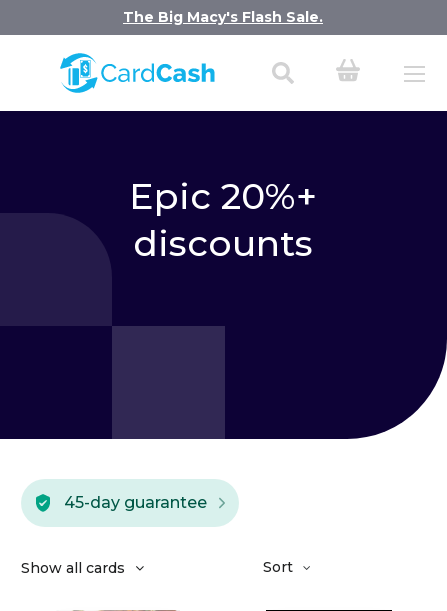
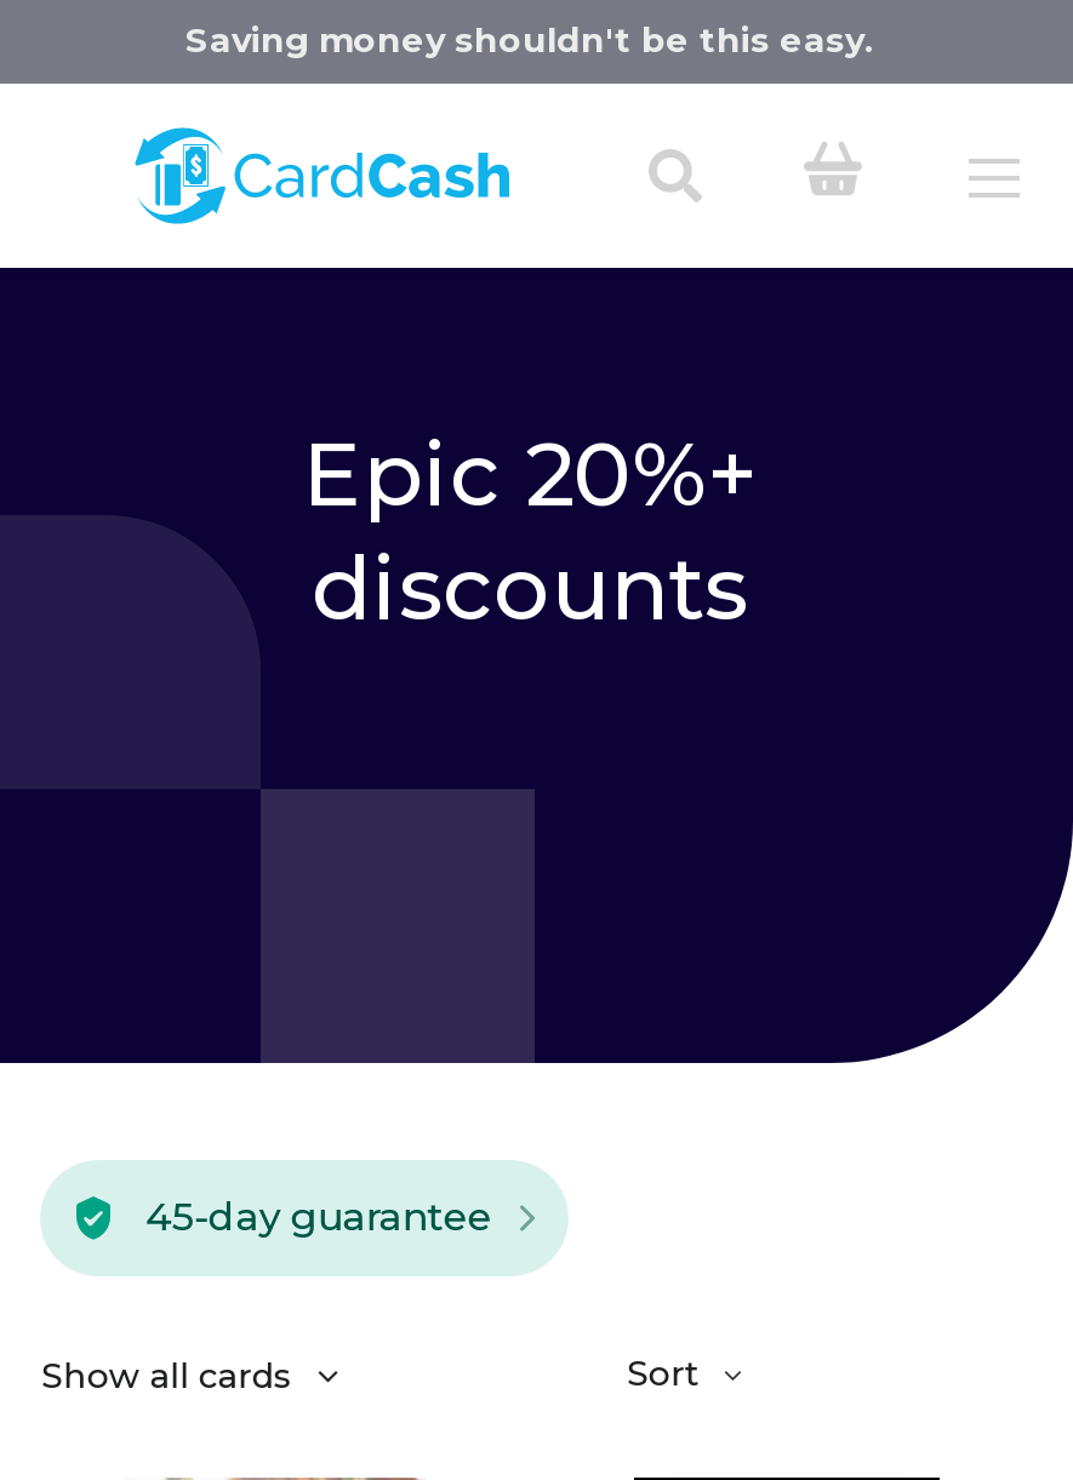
- The Big Macy's Flash Sale.
+ Saving money shouldn't be this easy.
